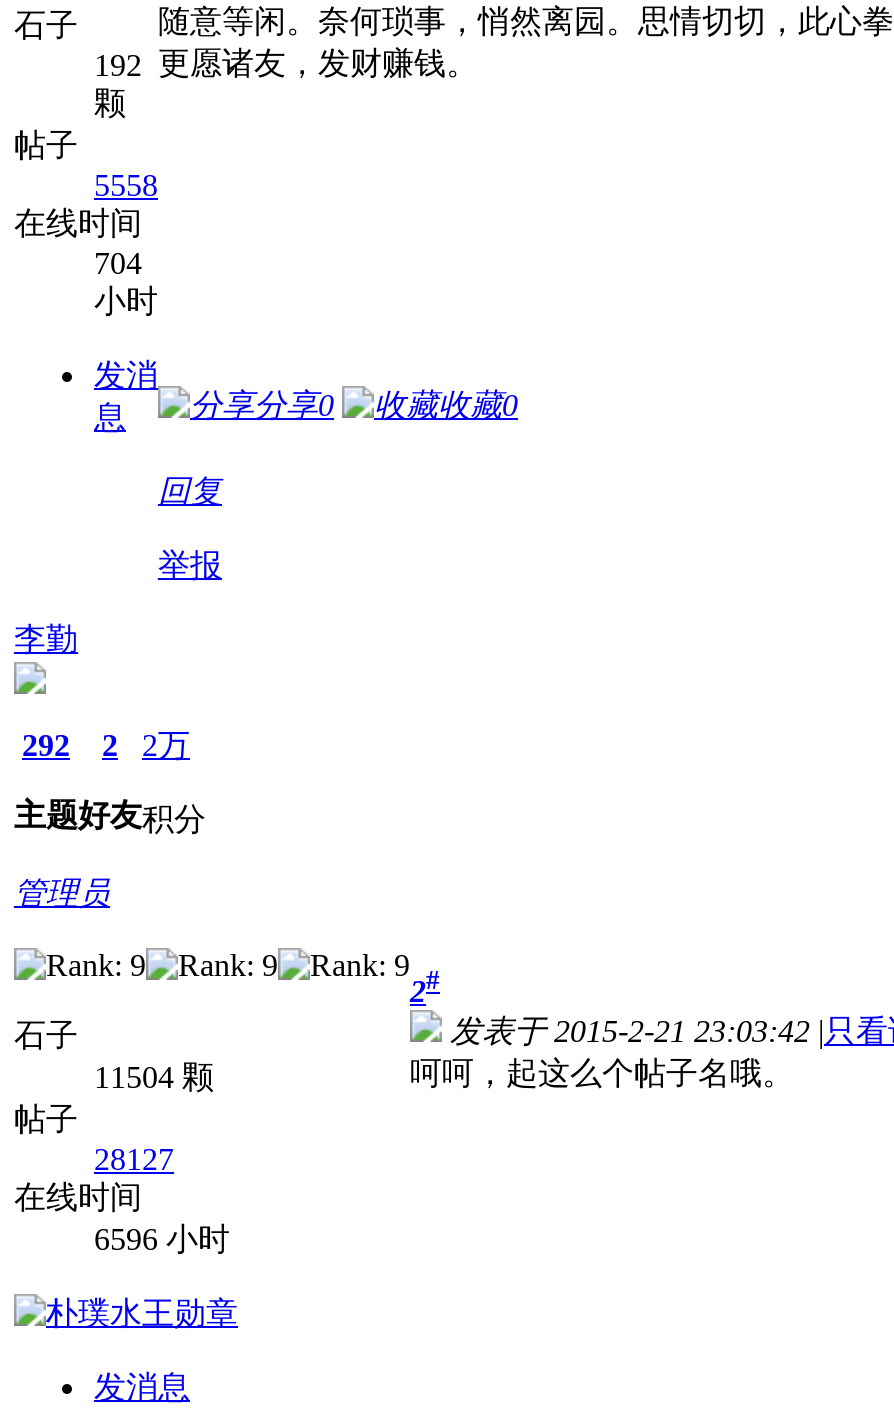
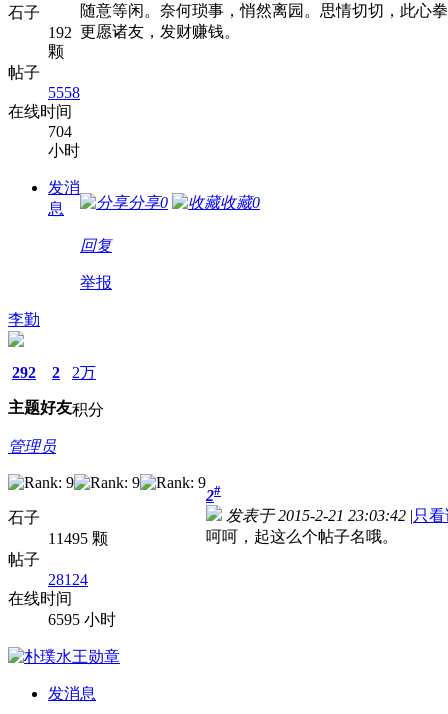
- 11504 颗
+ 11495 颗

- 28127
+ 28124

- 6596 小时
+ 6595 小时
